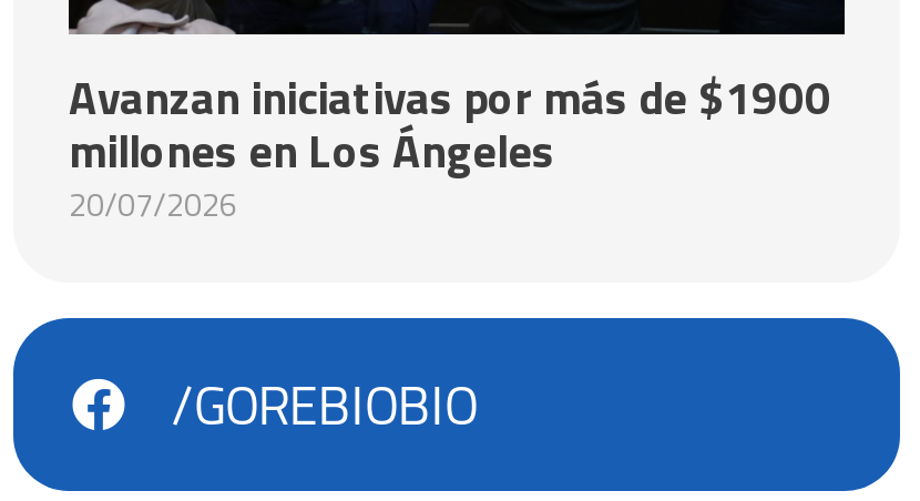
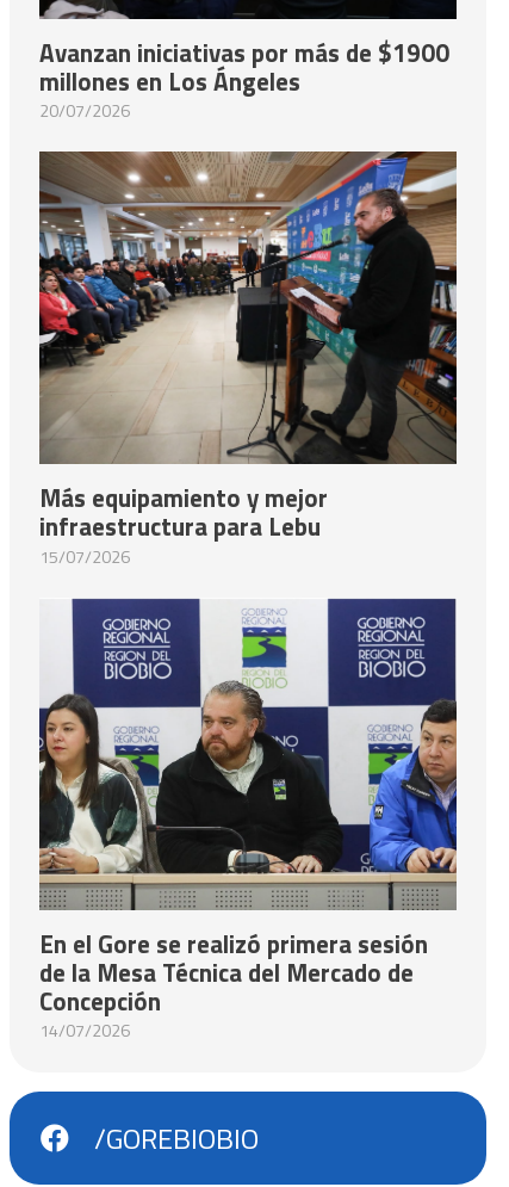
+ [image]
+ Más equipamiento y mejor
+ infraestructura para Lebu
+ 15/07/2026

+ [image]
+ En el Gore se realizó primera sesión
+ de la Mesa Técnica del Mercado de
+ Concepción
+ 14/07/2026
